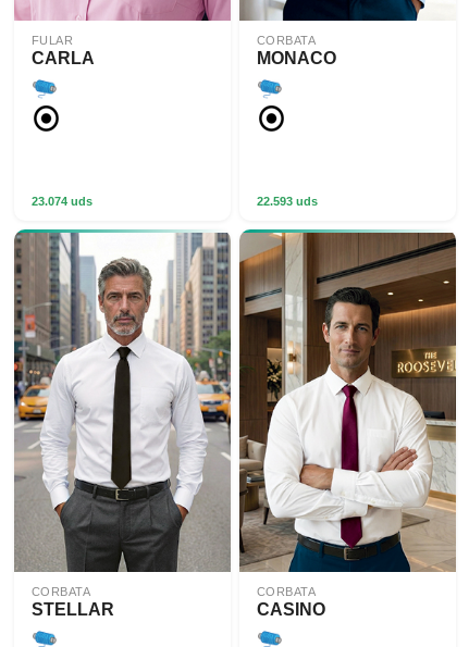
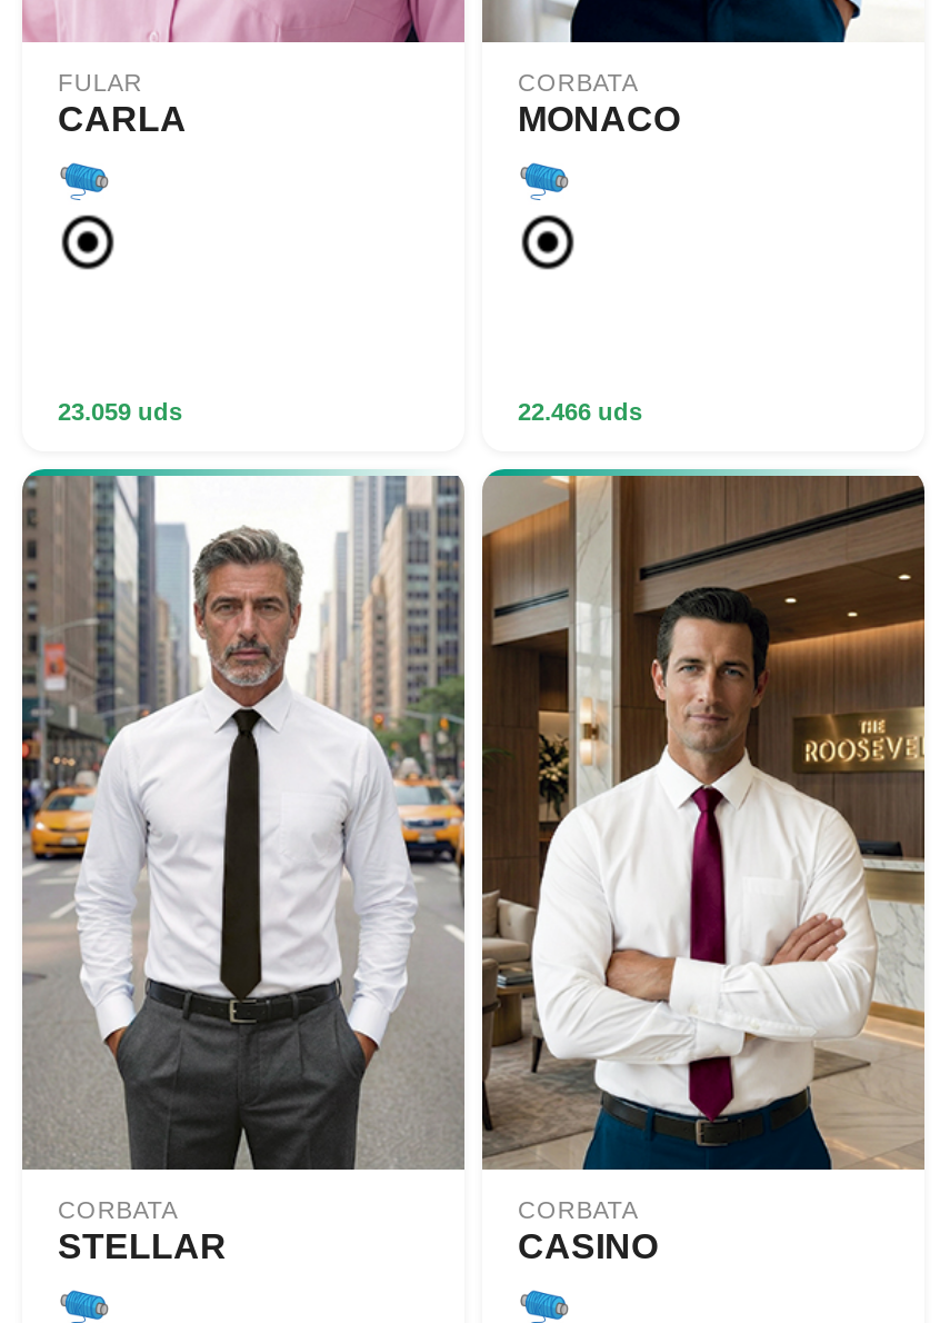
- 23.074 uds
+ 23.059 uds

- 22.593 uds
+ 22.466 uds
